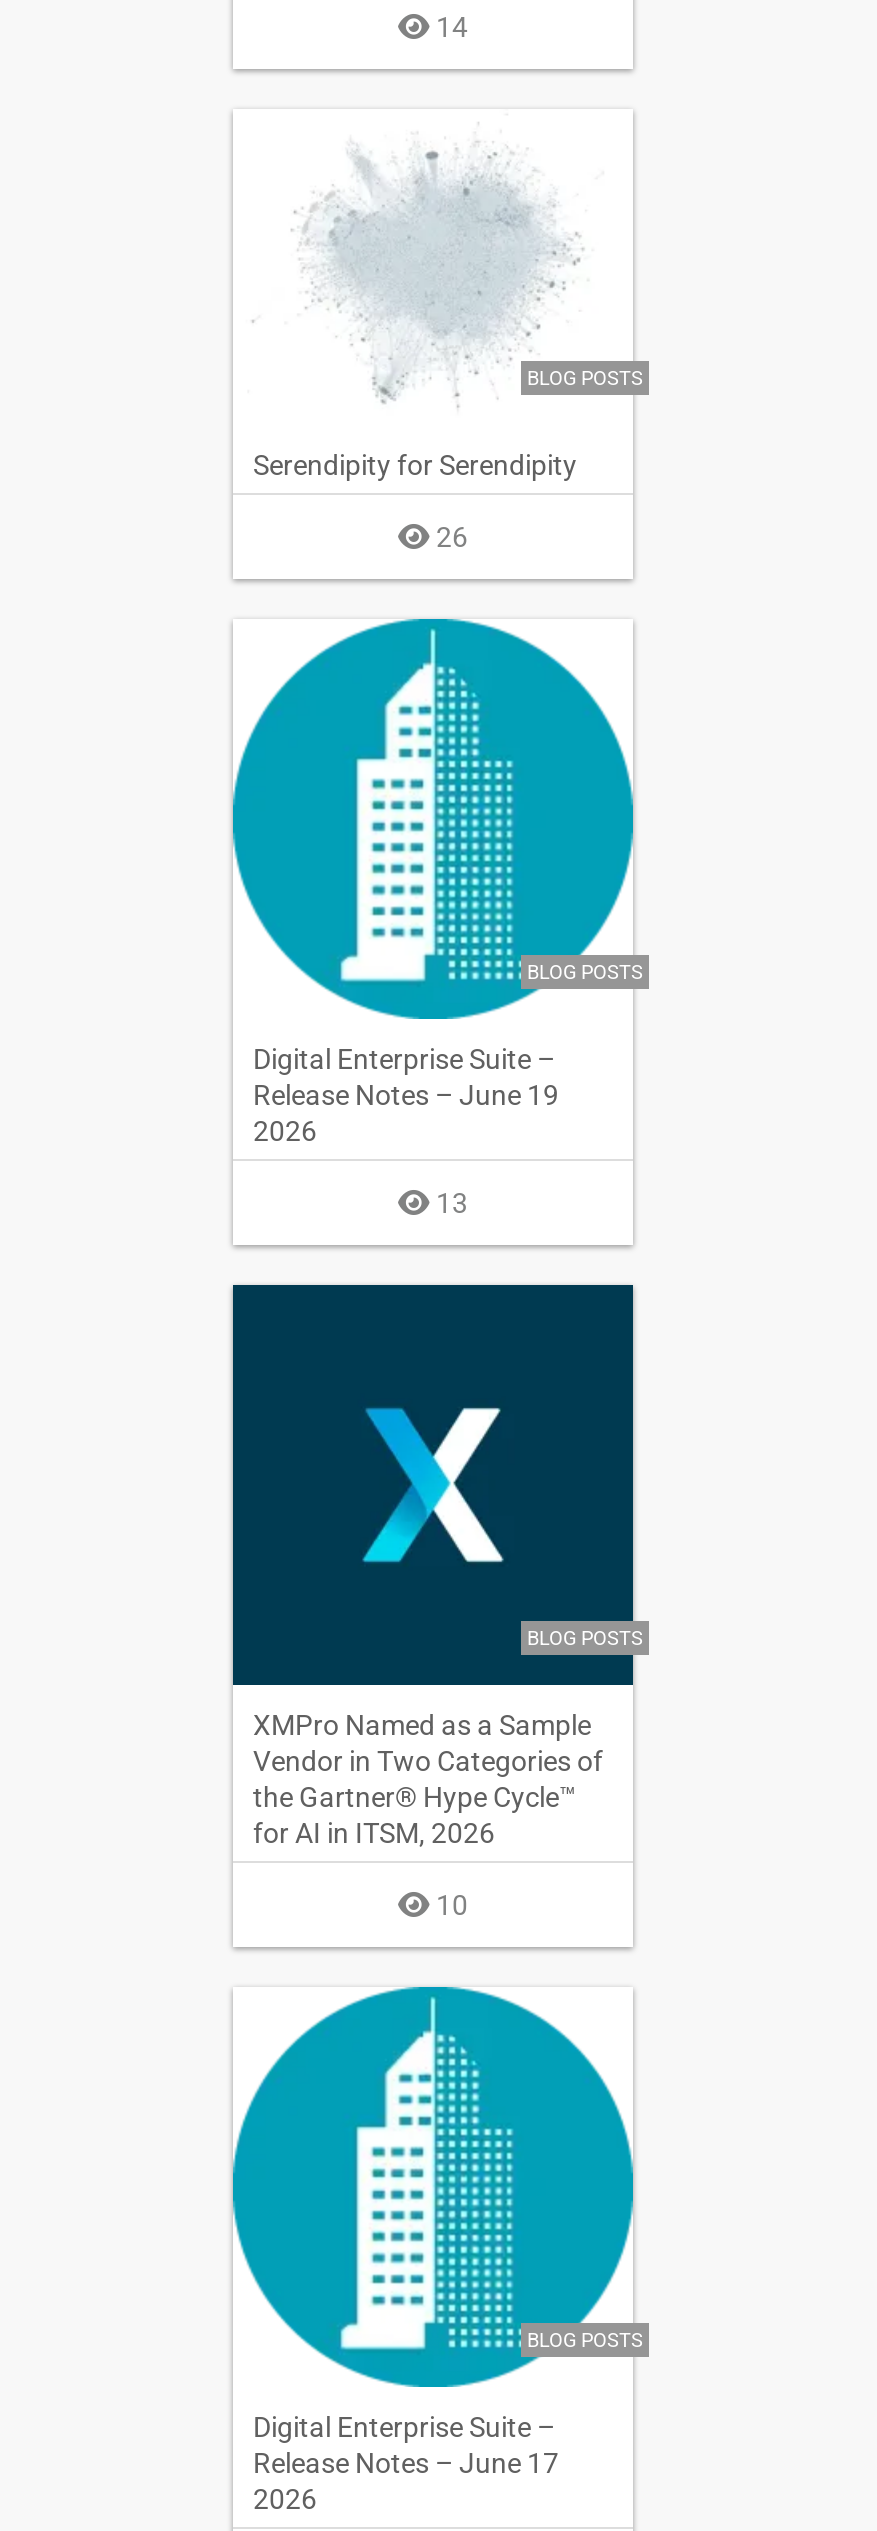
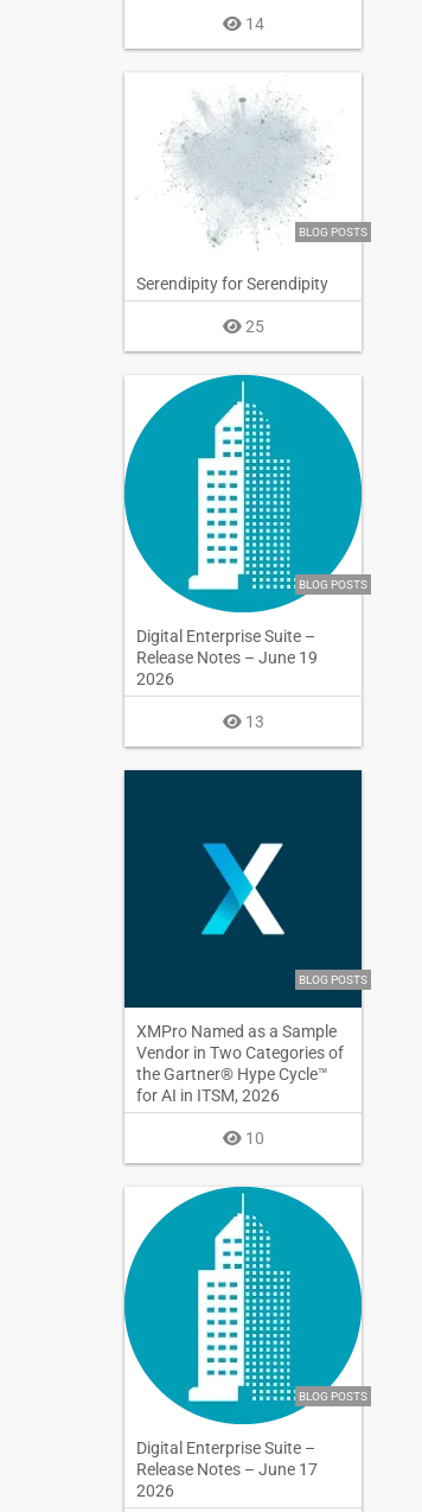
- 26
+ 25
